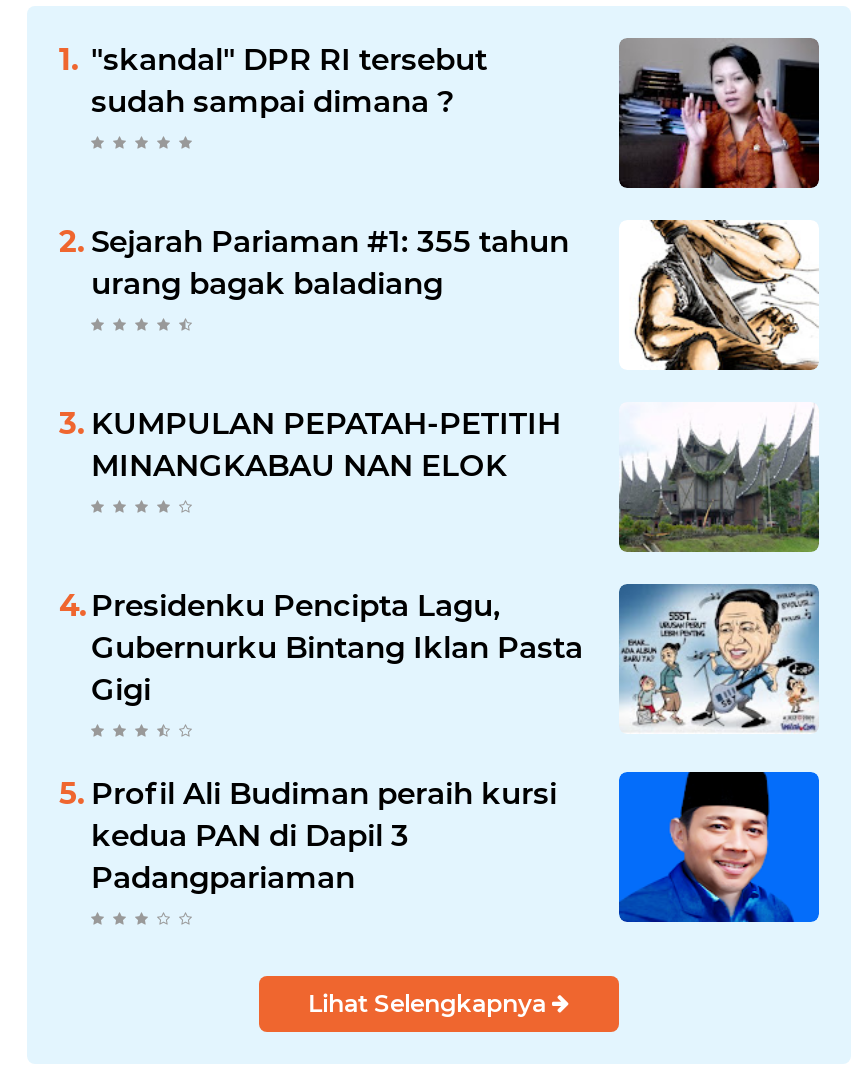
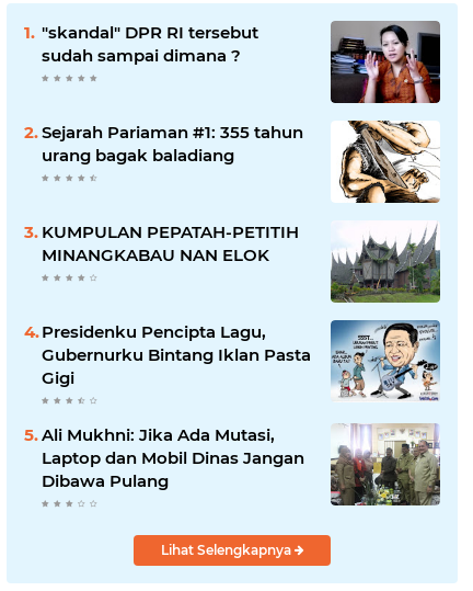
- [image]
- Profil Ali Budiman peraih kursi
- kedua PAN di Dapil 3
- Padangpariaman
+ [image]
+ Ali Mukhni: Jika Ada Mutasi,
+ Laptop dan Mobil Dinas Jangan
+ Dibawa Pulang
